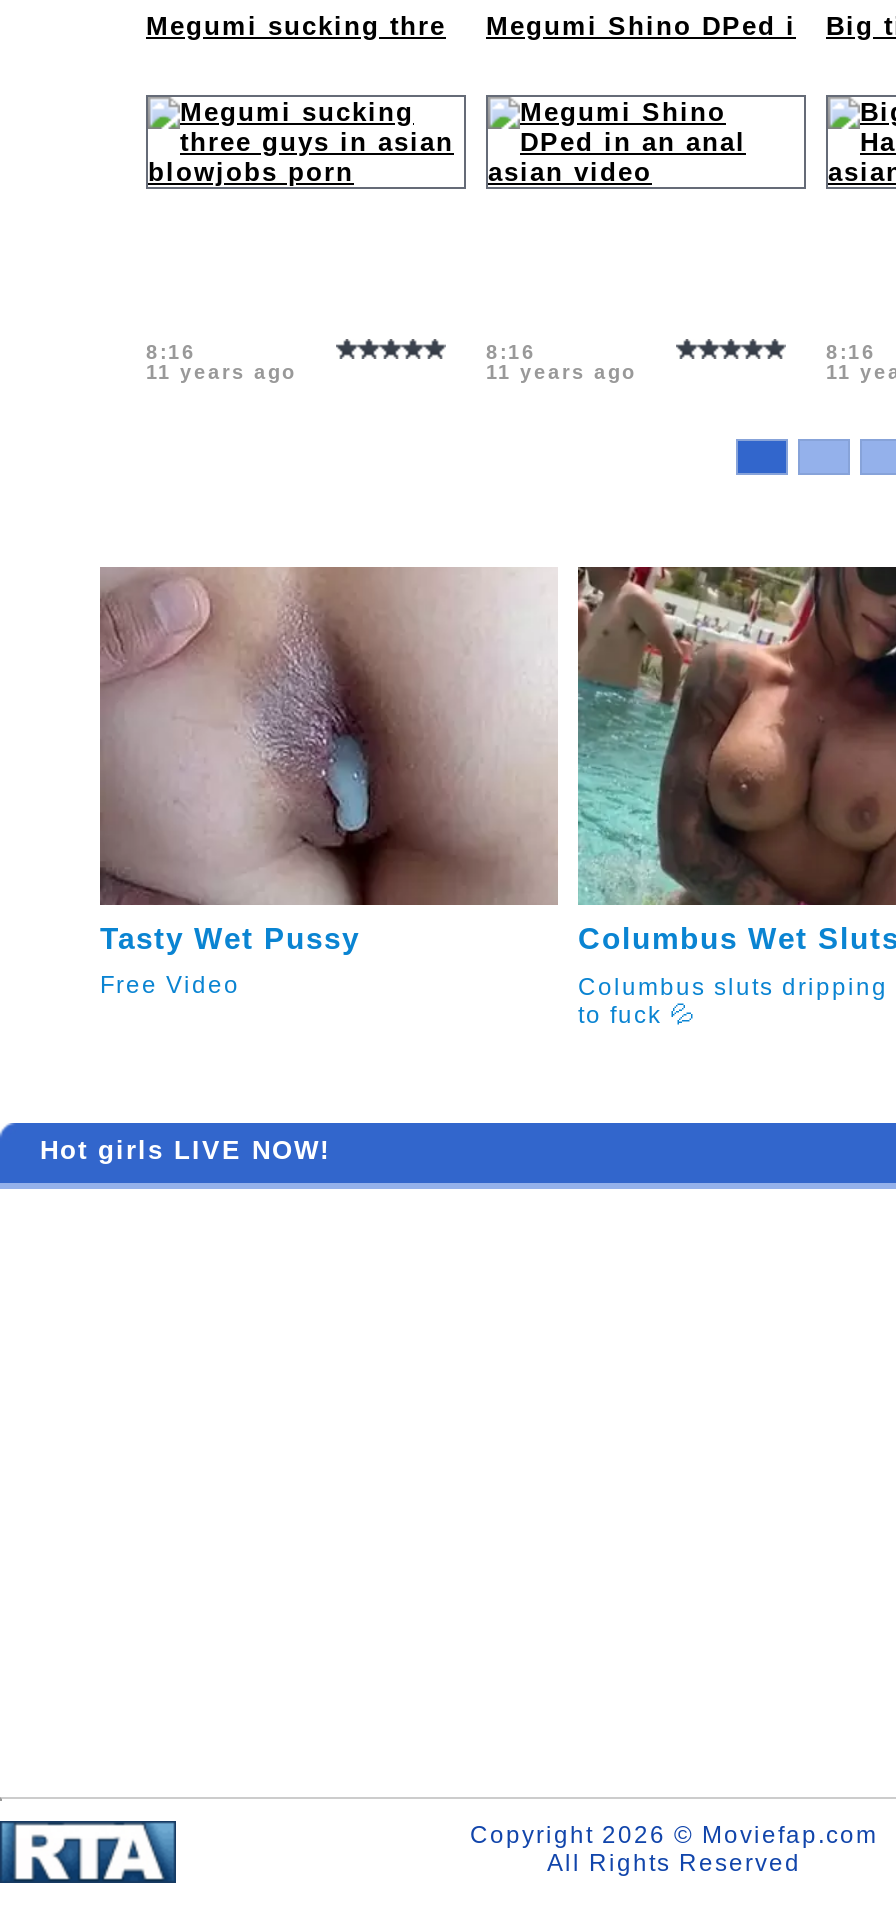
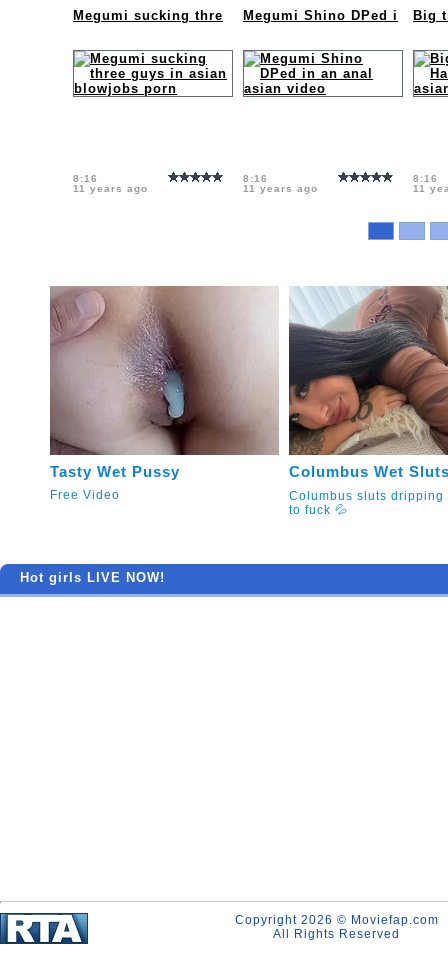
- [image]
+ [image]
